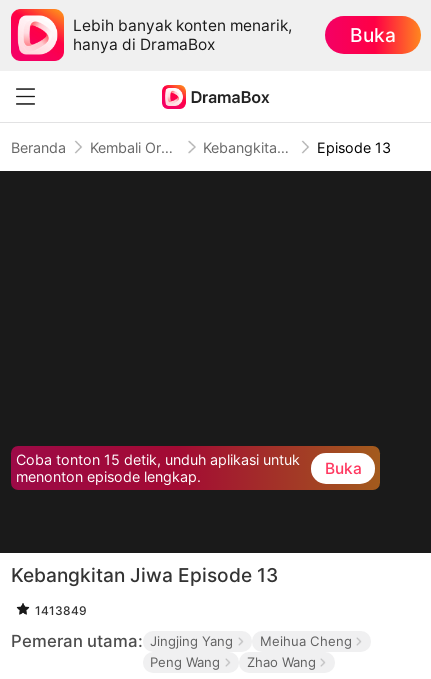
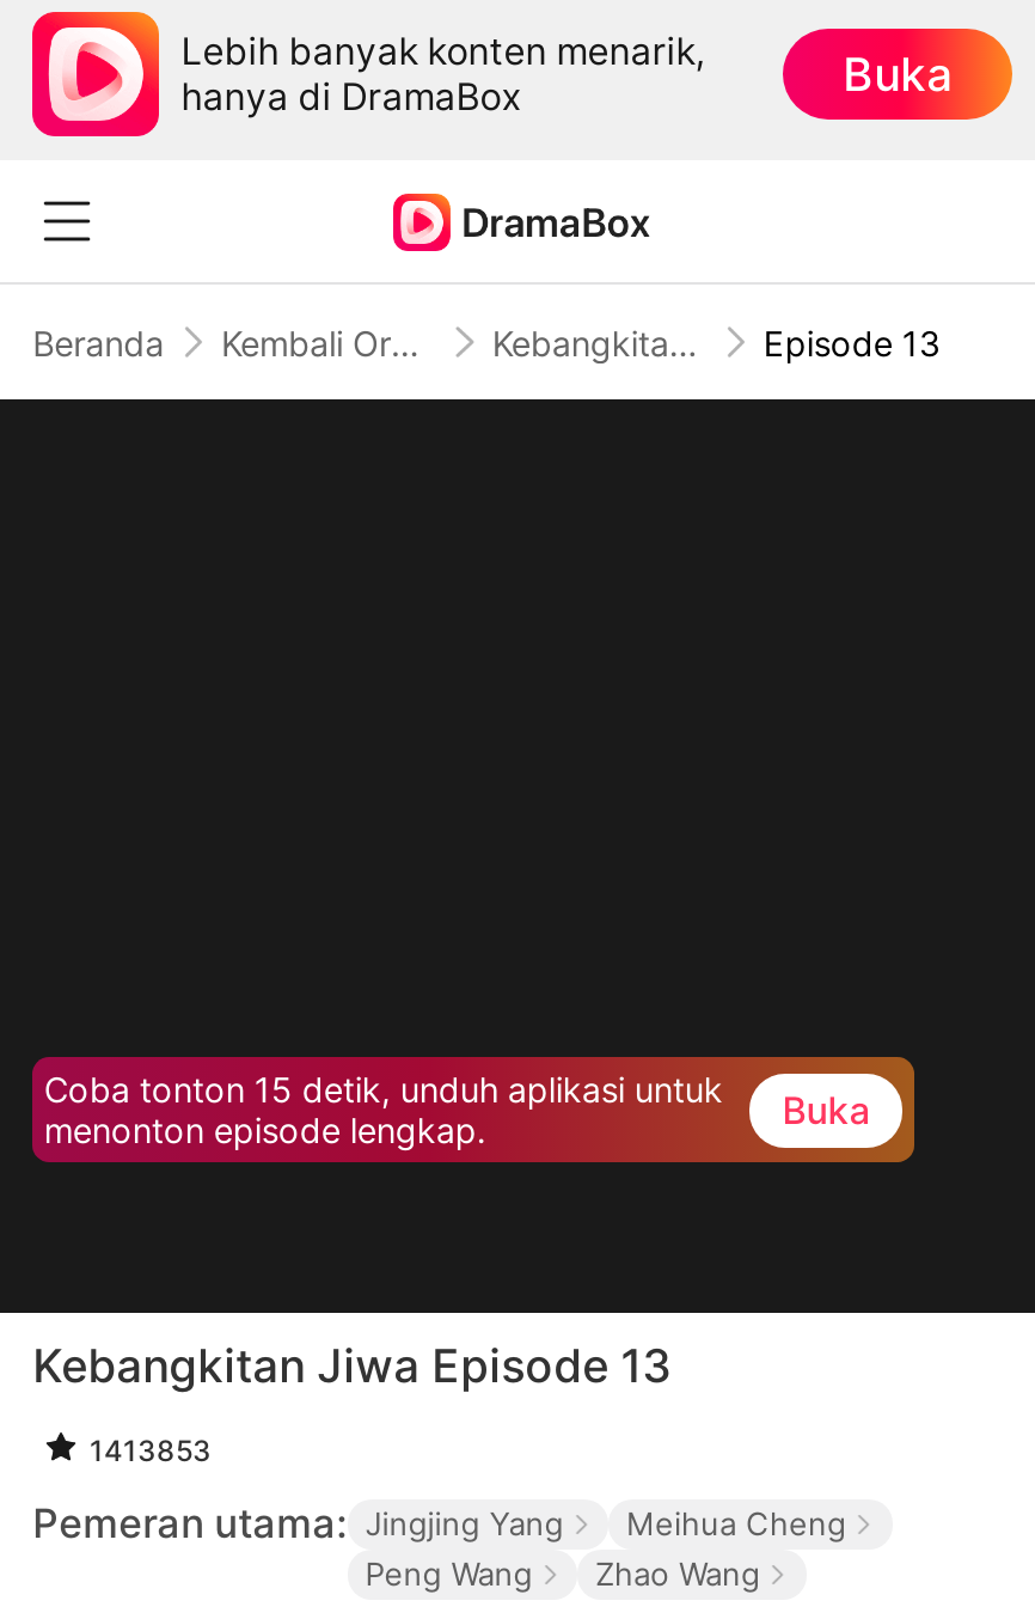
- 1413849
+ 1413853
